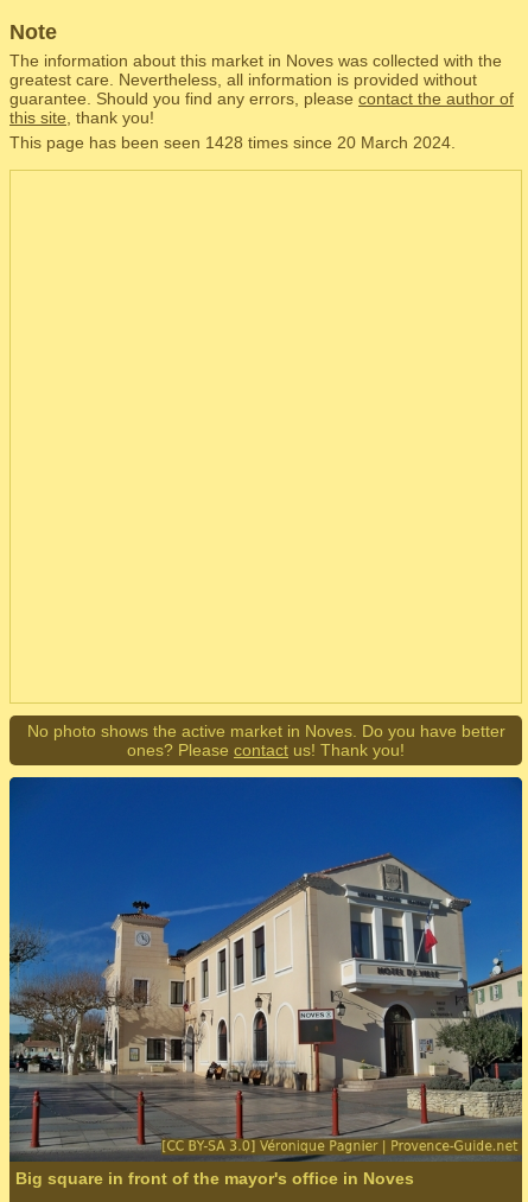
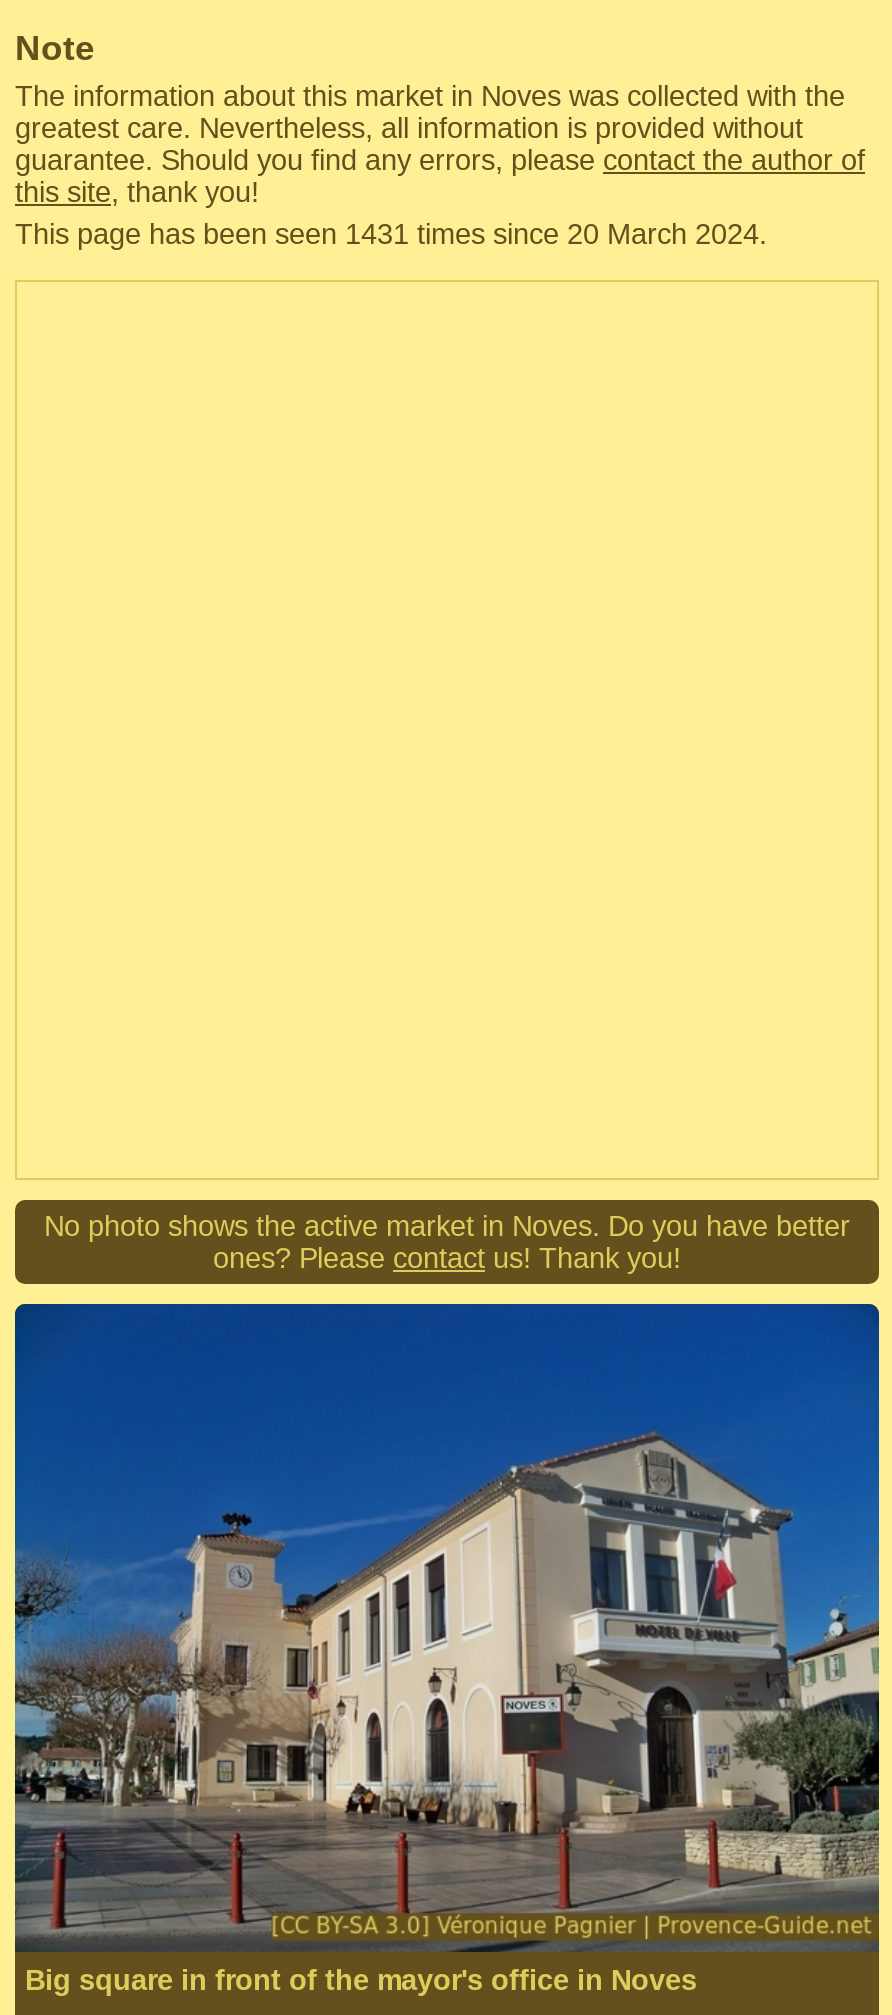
- This page has been seen 1428 times since 20 March 2024.
+ This page has been seen 1431 times since 20 March 2024.
